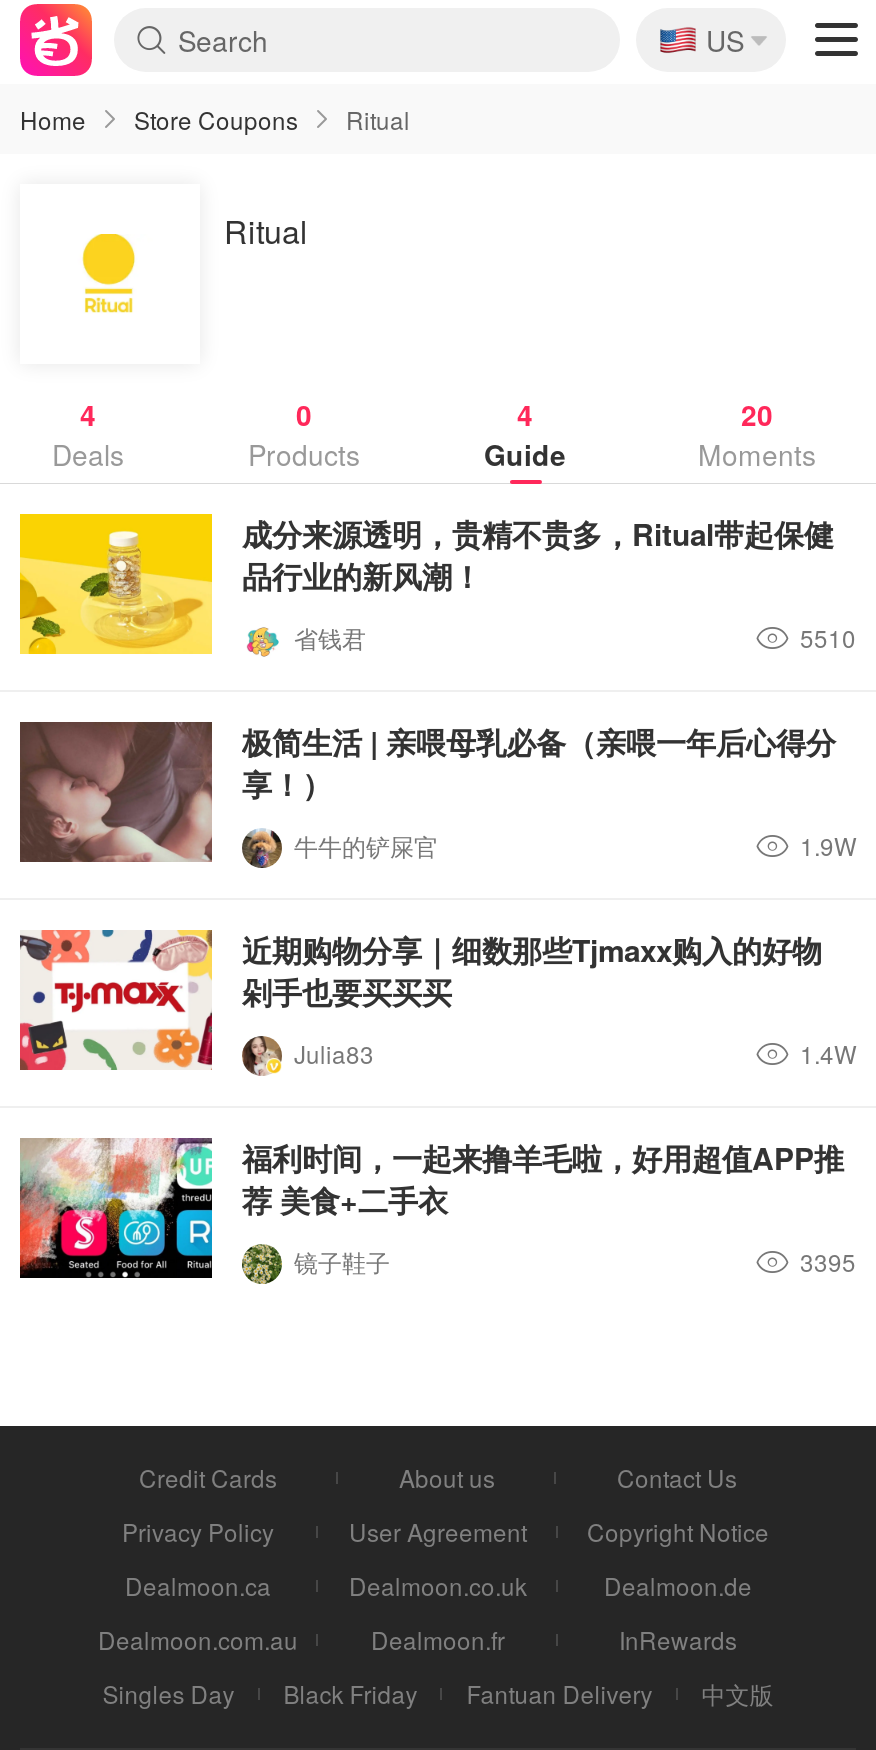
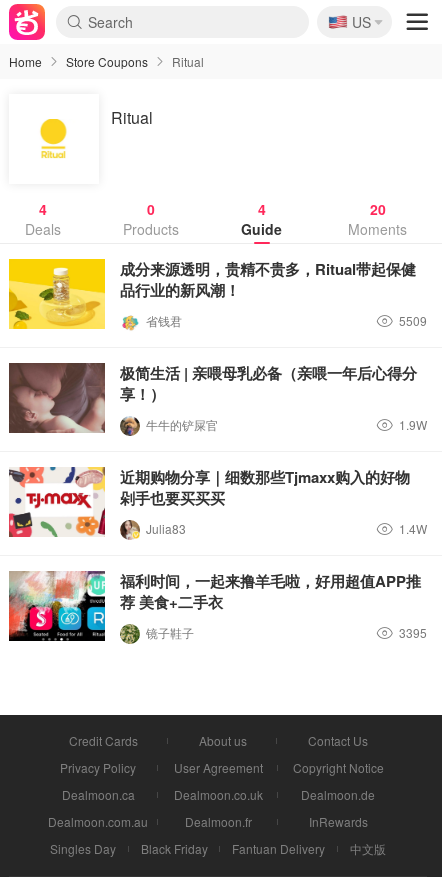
- 5510
+ 5509
